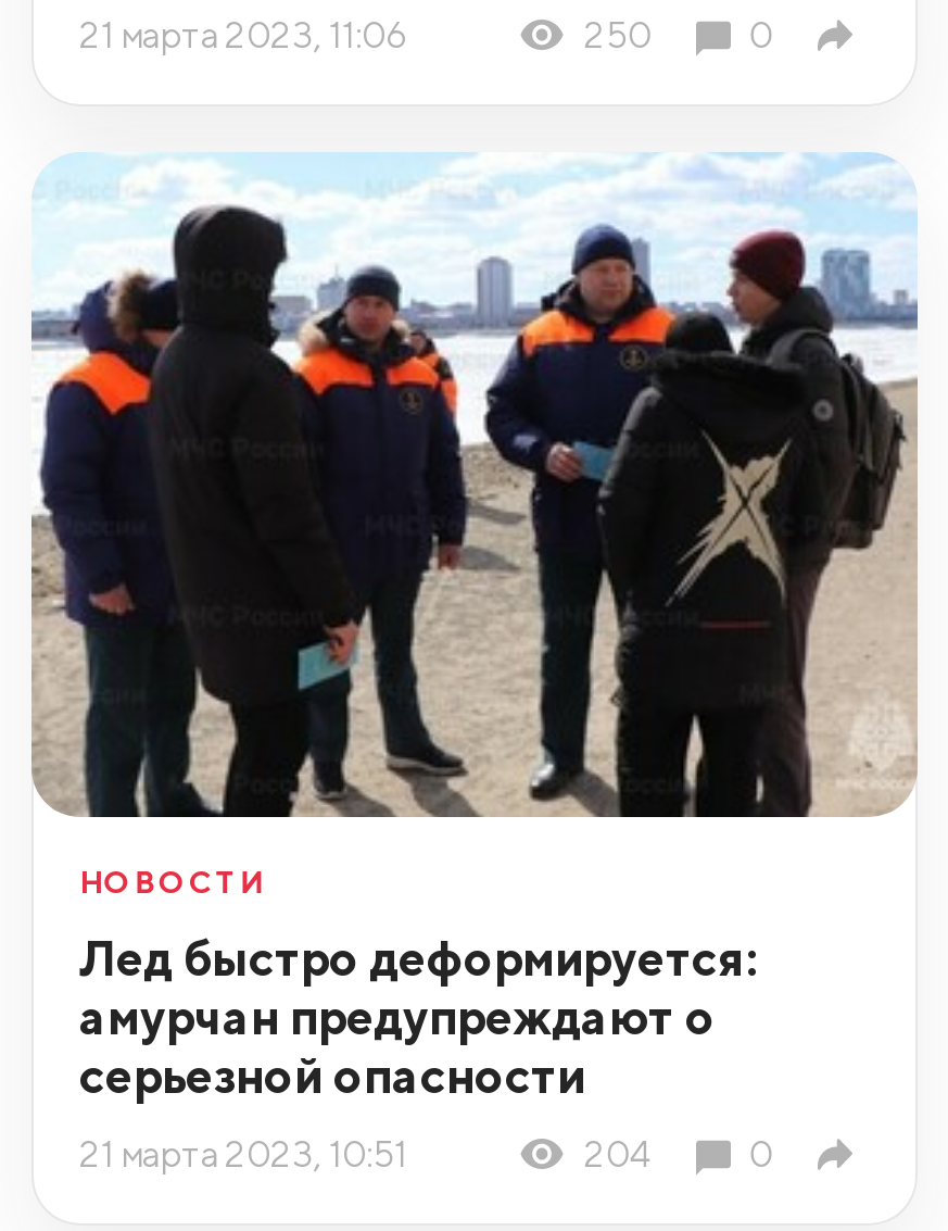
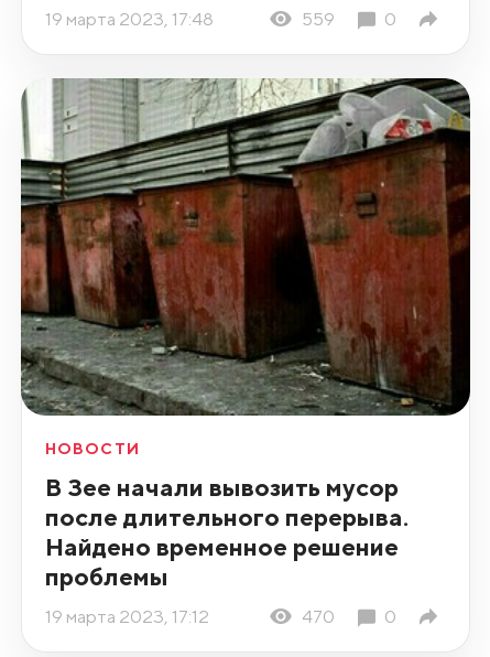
- 21 марта 2023, 11:06
- 250
+ 19 марта 2023, 17:48
+ 559

- [image]
+ [image]

- Лед быстро деформируется:
- амурчан предупреждают о
- серьезной опасности
+ В Зее начали вывозить мусор
+ после длительного перерыва.
+ Найдено временное решение
+ проблемы

- 21 марта 2023, 10:51
- 204
+ 19 марта 2023, 17:12
+ 470
